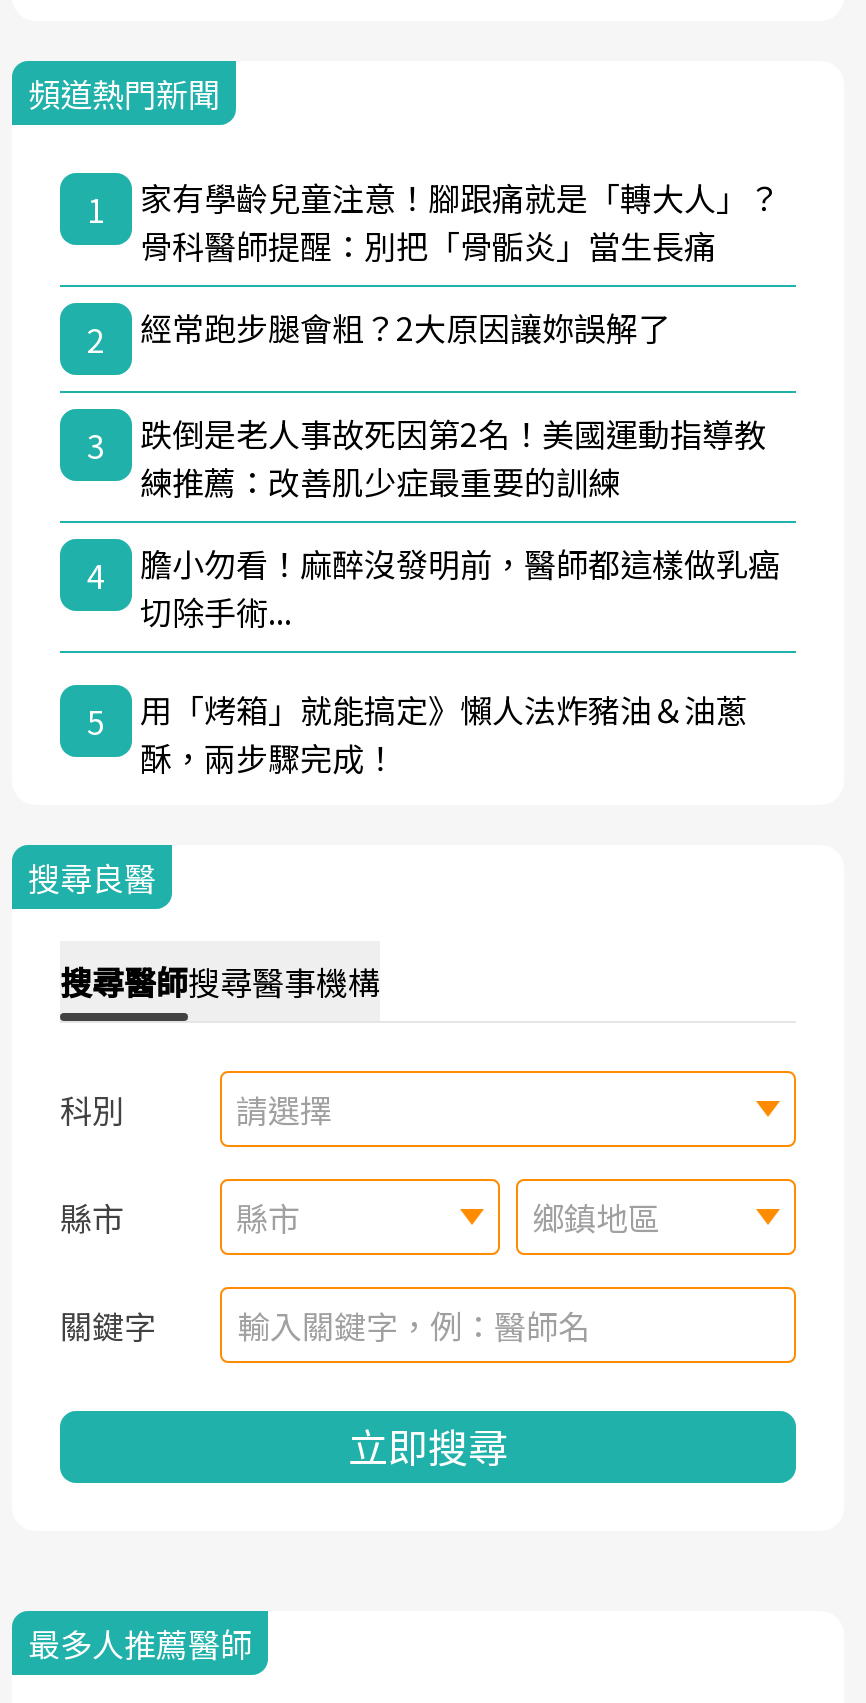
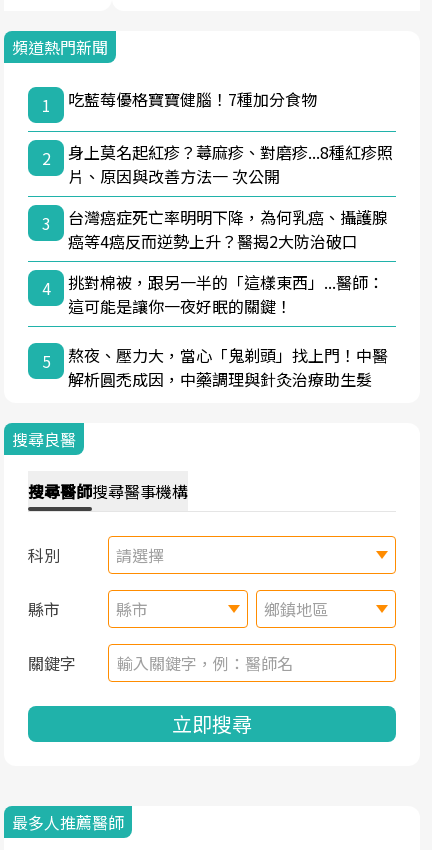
- 家有學齡兒童注意！腳跟痛就是「轉大人」？
- 骨科醫師提醒：別把「骨骺炎」當生長痛
+ 吃藍莓優格寶寶健腦！7種加分食物

- 經常跑步腿會粗？2大原因讓妳誤解了
+ 身上莫名起紅疹？蕁麻疹、對磨疹...8種紅疹照
+ 片、原因與改善方法一 次公開

- 跌倒是老人事故死因第2名！美國運動指導教
- 練推薦：改善肌少症最重要的訓練
+ 台灣癌症死亡率明明下降，為何乳癌、攝護腺
+ 癌等4癌反而逆勢上升？醫揭2大防治破口

- 膽小勿看！麻醉沒發明前，醫師都這樣做乳癌
- 切除手術...
+ 挑對棉被，跟另一半的「這樣東西」...醫師：
+ 這可能是讓你一夜好眠的關鍵！

- 用「烤箱」就能搞定》懶人法炸豬油＆油蔥
- 酥，兩步驟完成！
+ 熬夜、壓力大，當心「鬼剃頭」找上門！中醫
+ 解析圓禿成因，中藥調理與針灸治療助生髮
